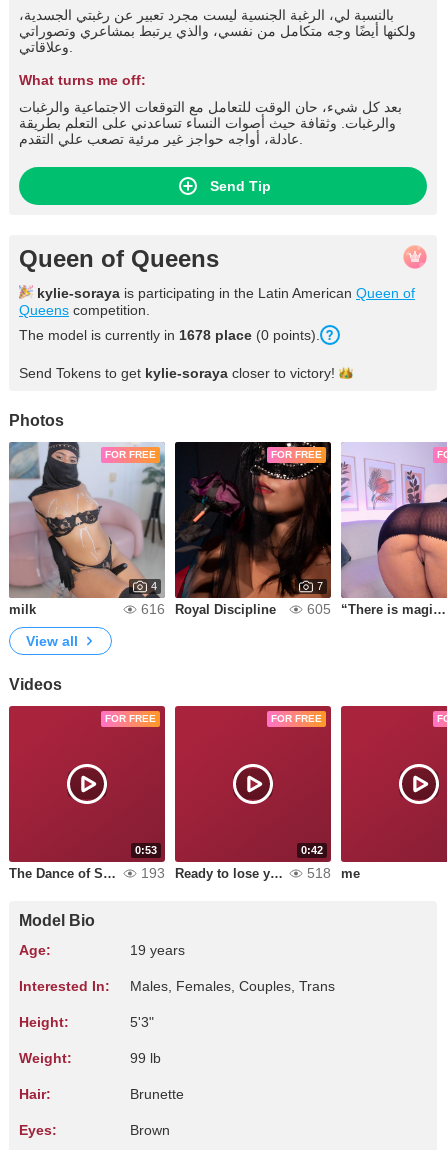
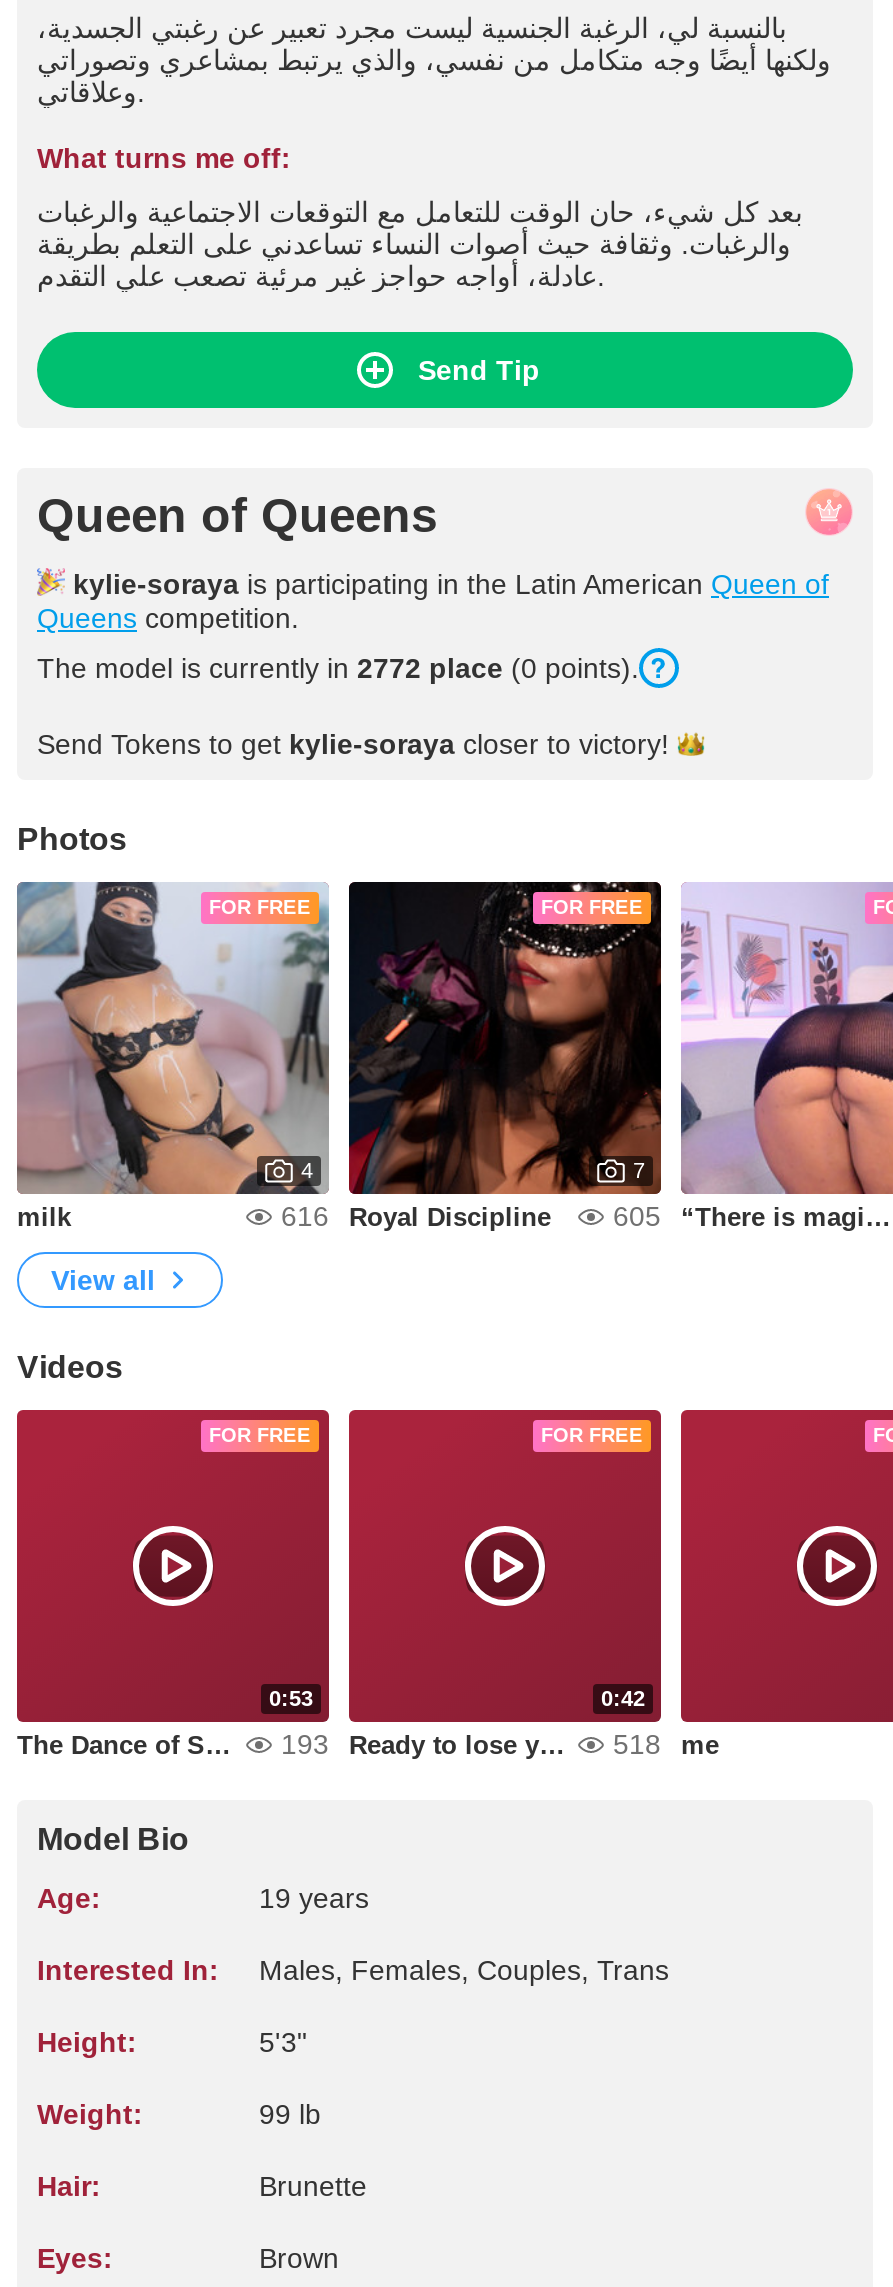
- The model is currently in 1678 place (0 points).
+ The model is currently in 2772 place (0 points).
